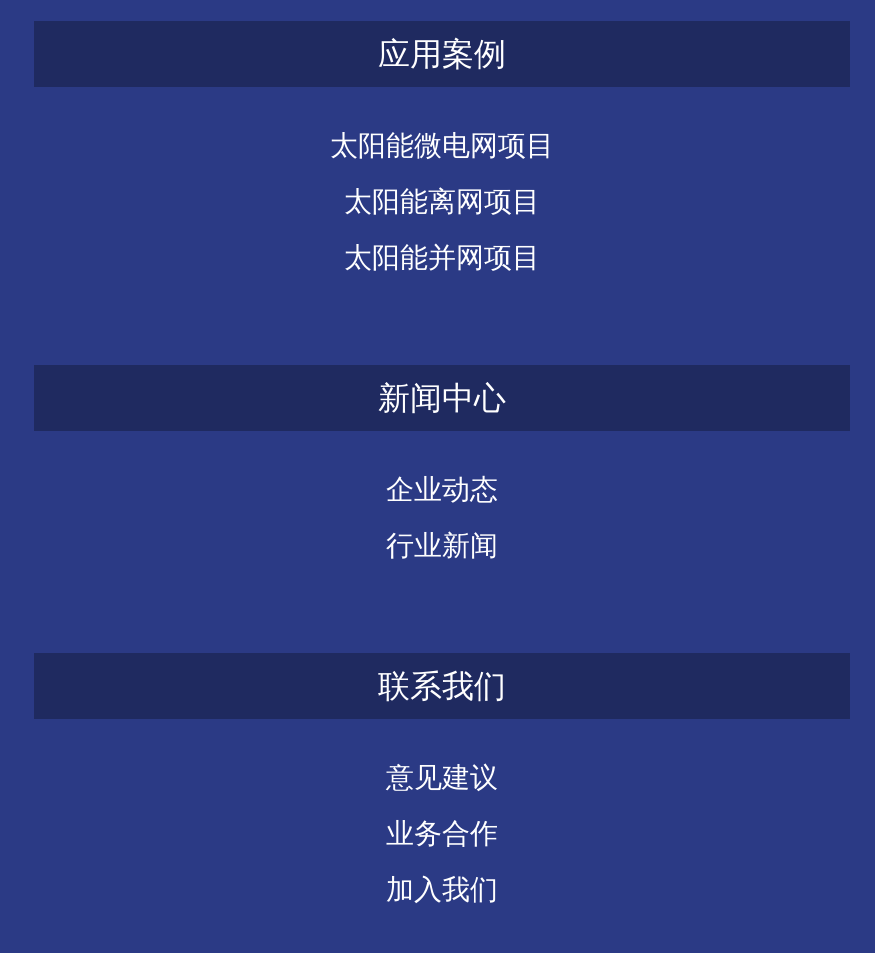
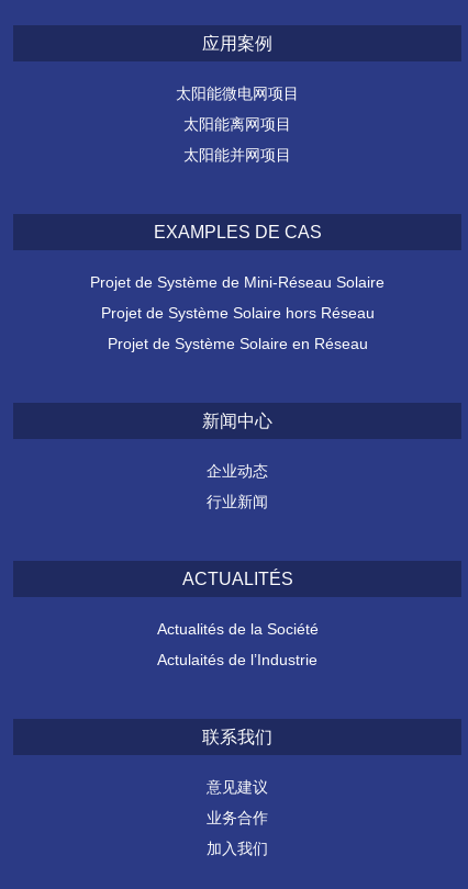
+ EXAMPLES DE CAS
+ Projet de Système de Mini-Réseau Solaire
+ Projet de Système Solaire hors Réseau
+ Projet de Système Solaire en Réseau

+ ACTUALITÉS
+ Actualités de la Société
+ Actulaités de l’Industrie
